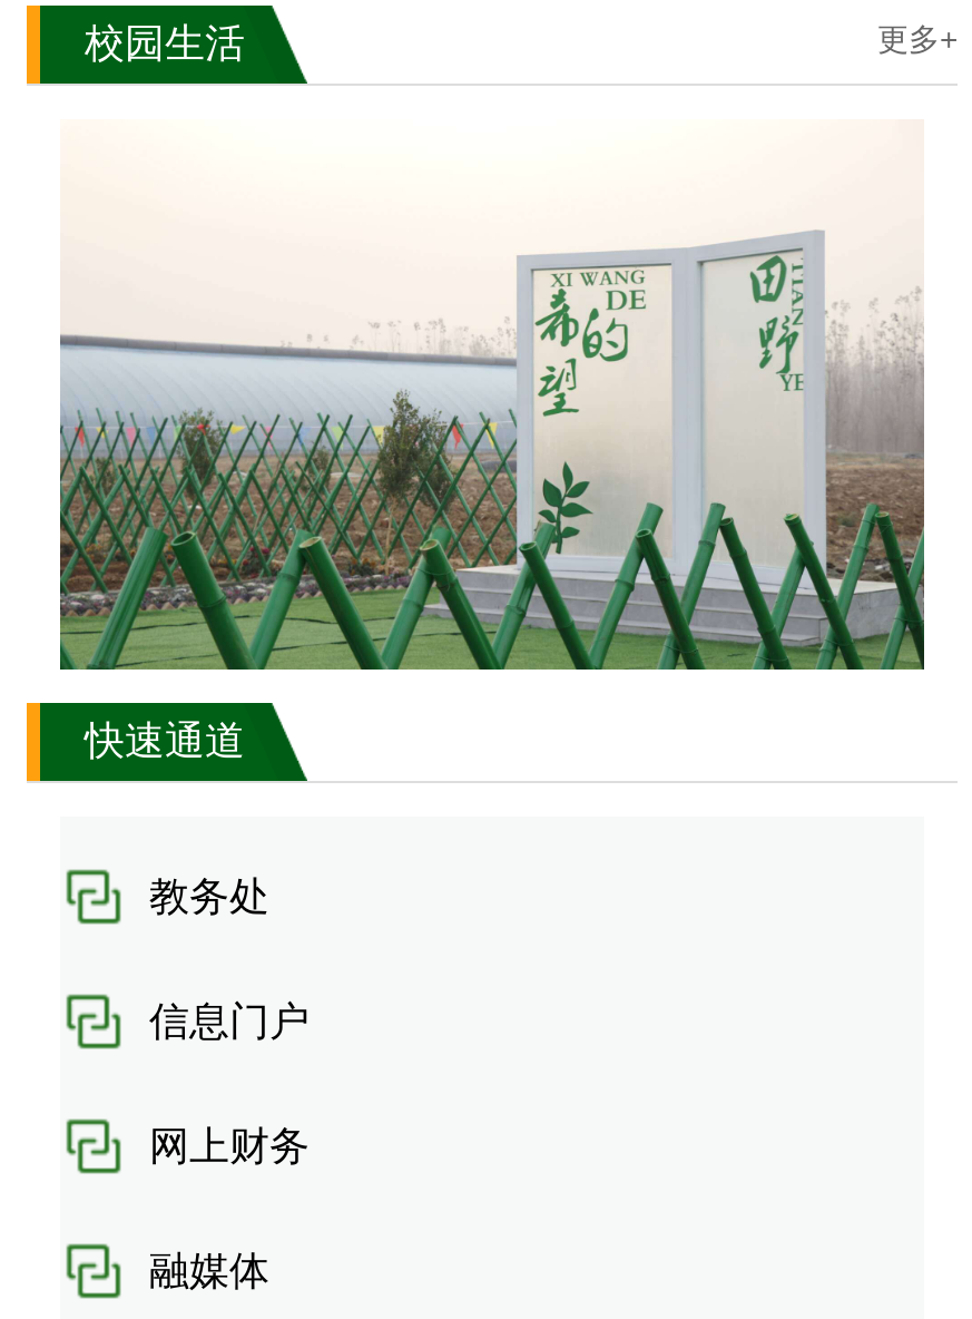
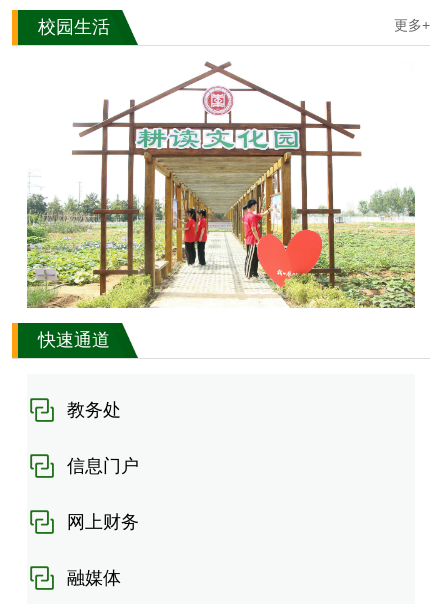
- [image]
+ [image]
